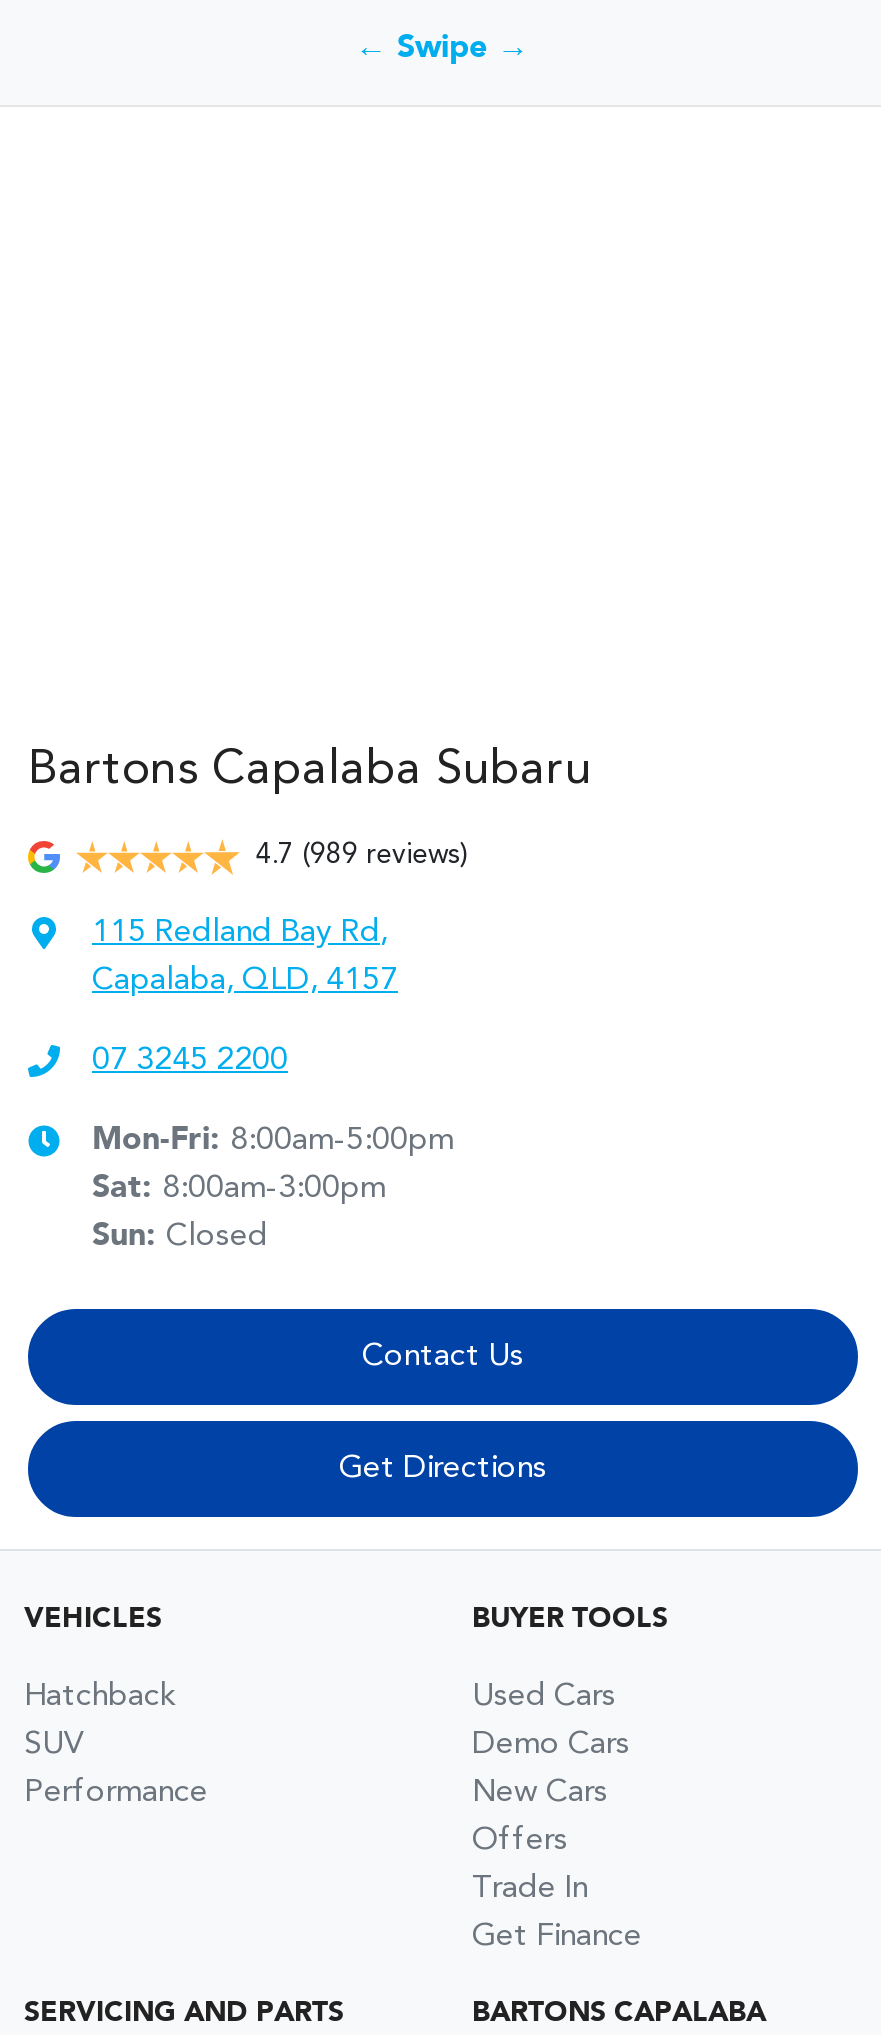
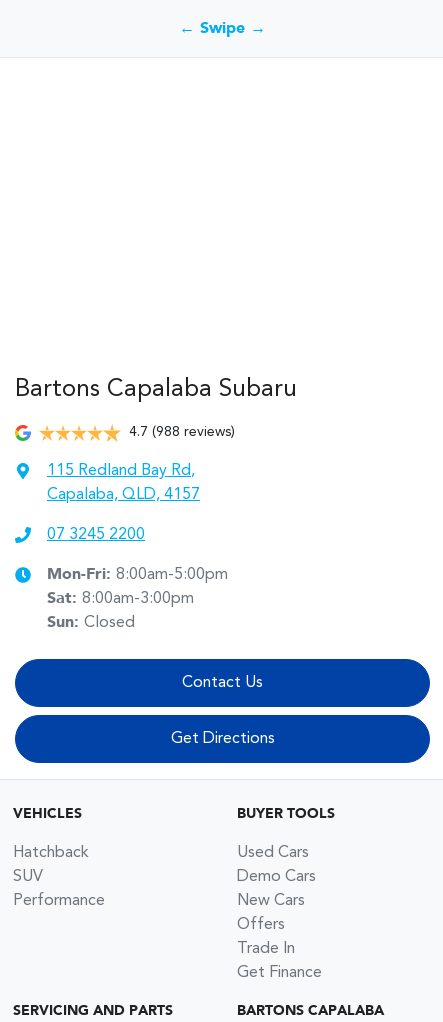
- 4.7 (989 reviews)
+ 4.7 (988 reviews)
